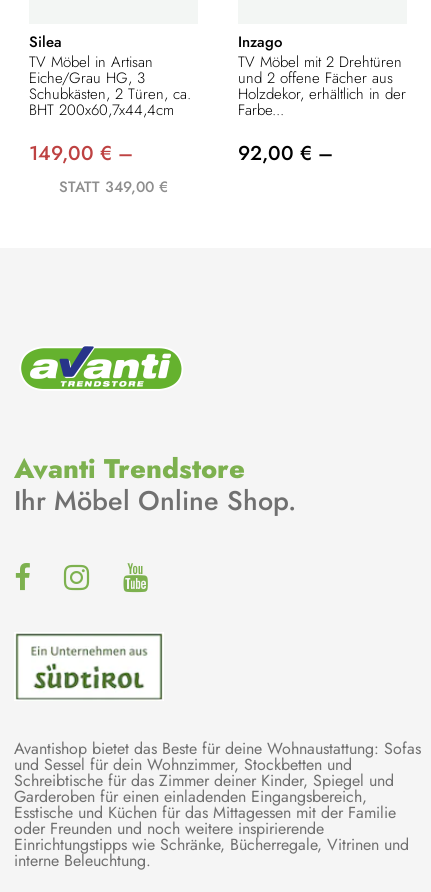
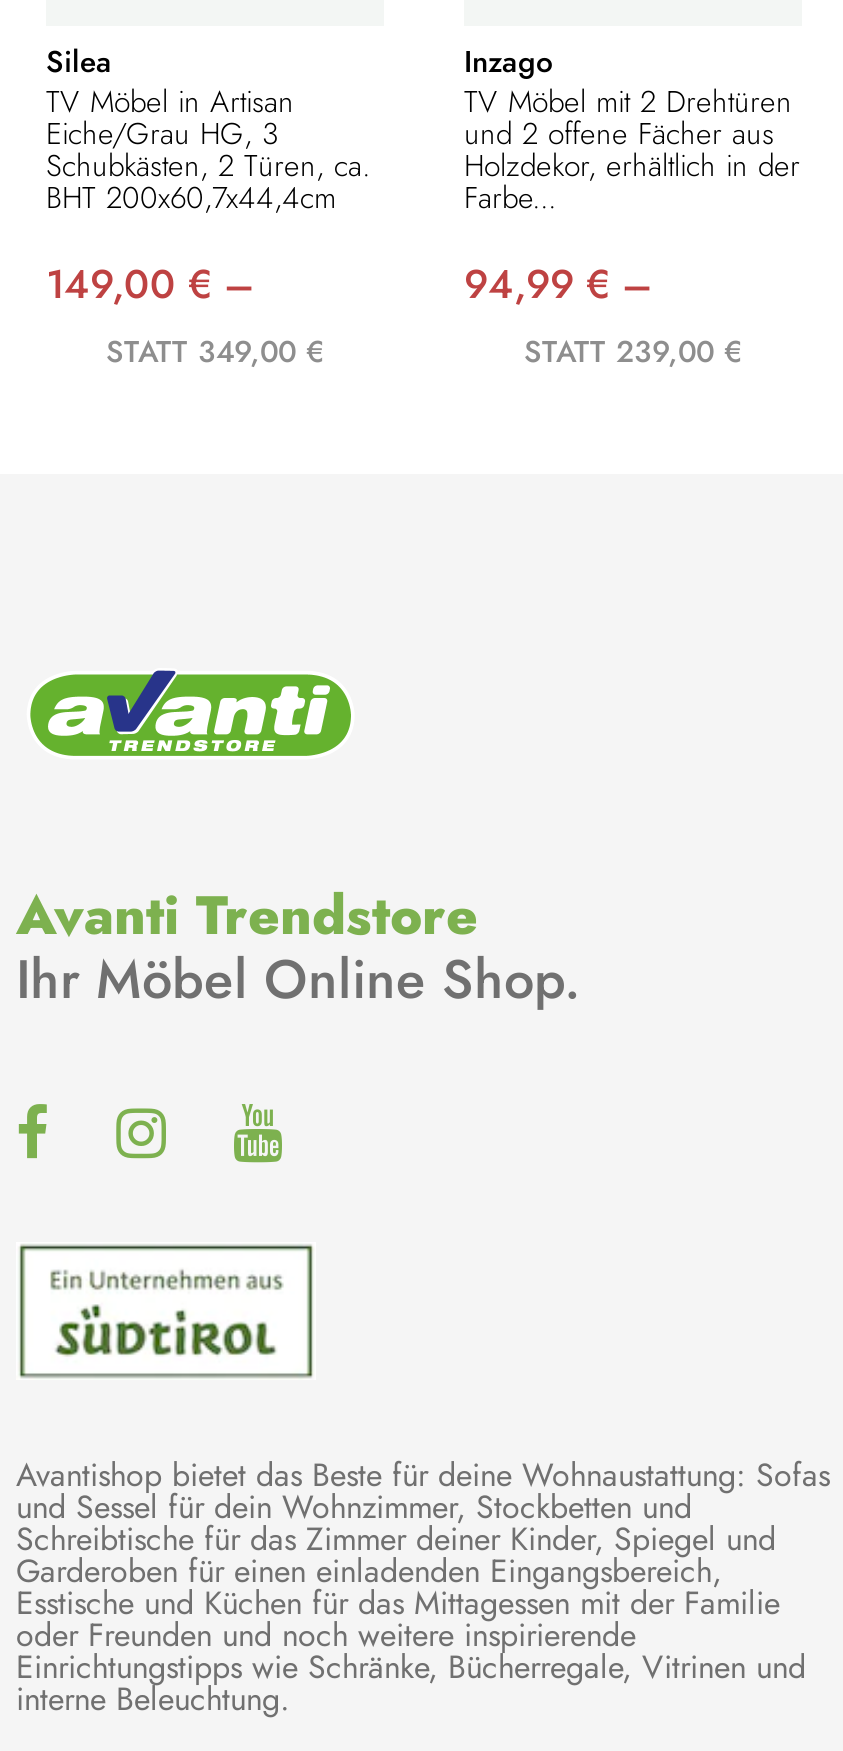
- 92,00 € –
+ 94,99 € –
+ STATT 239,00 €
